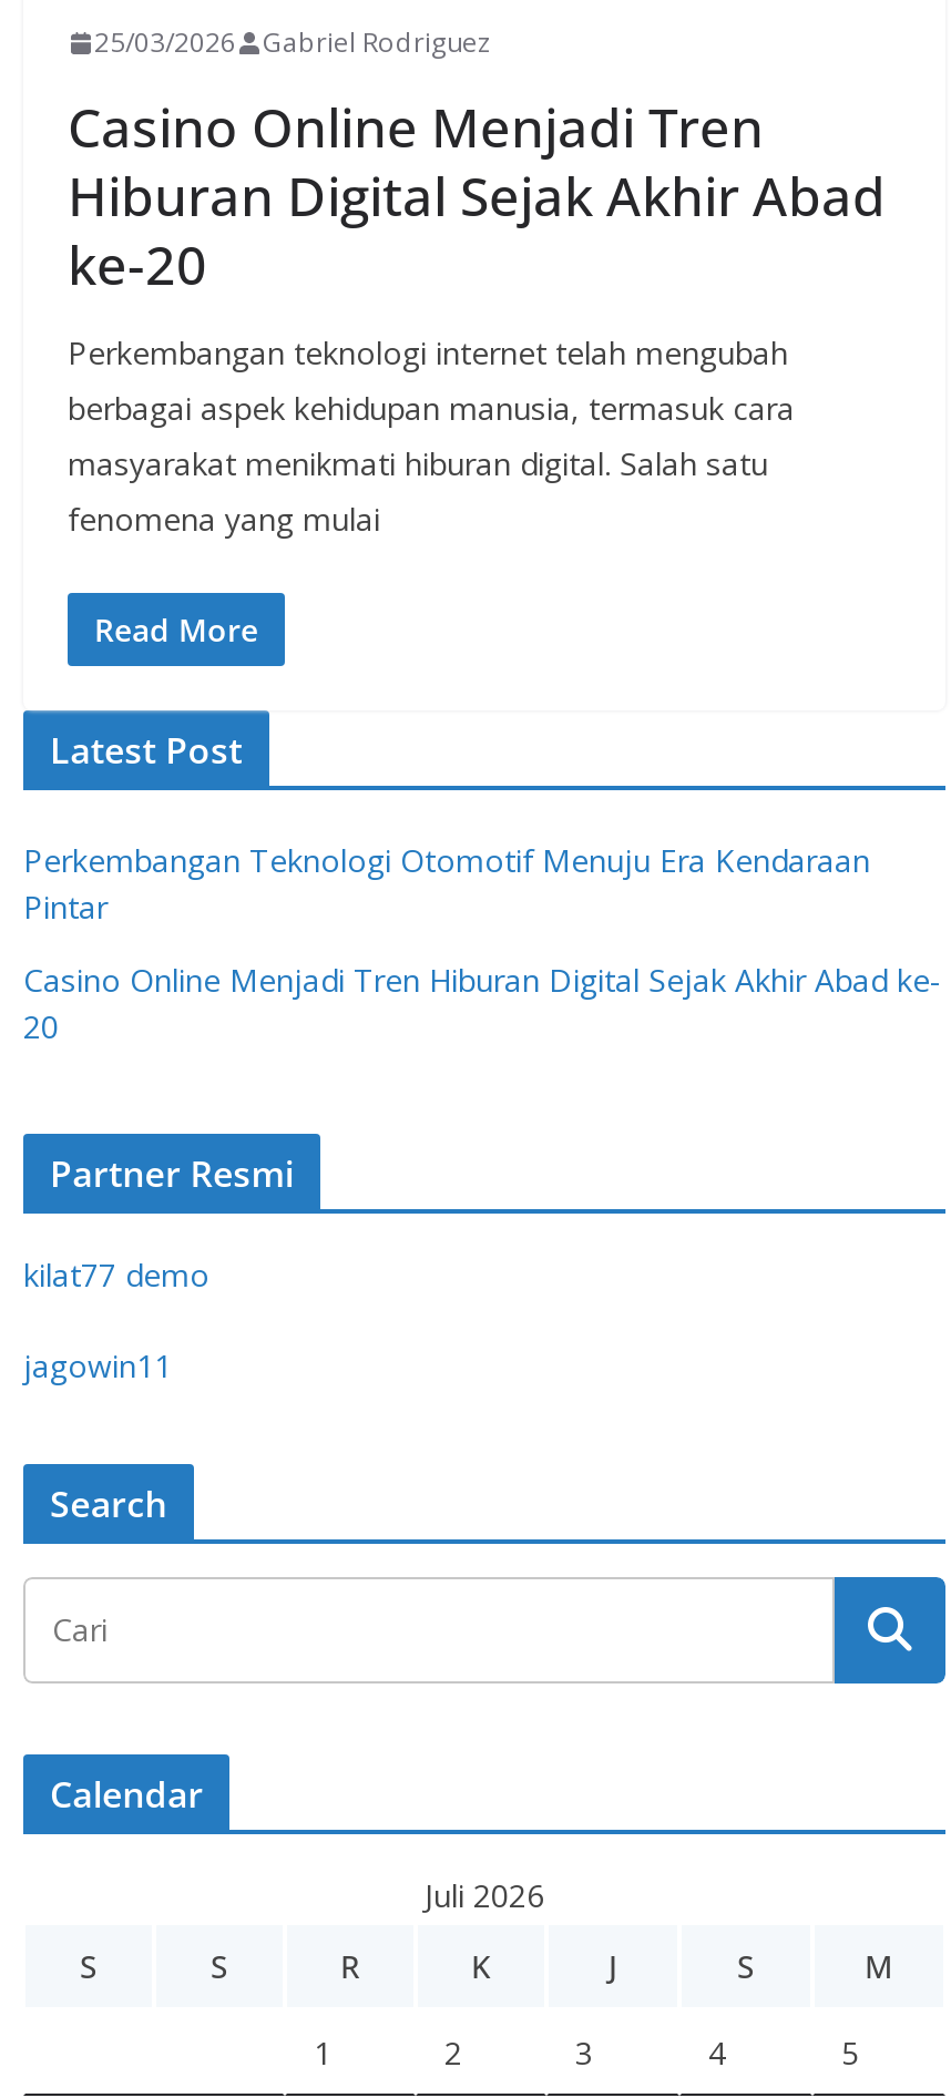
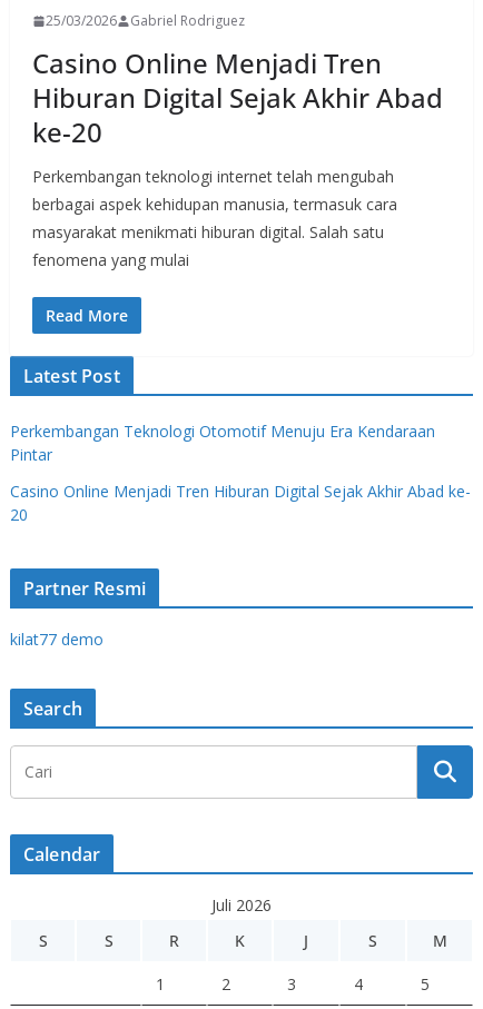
- jagowin11
